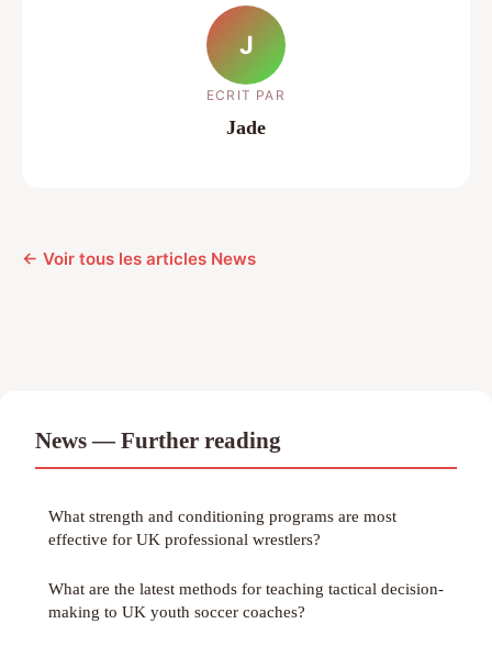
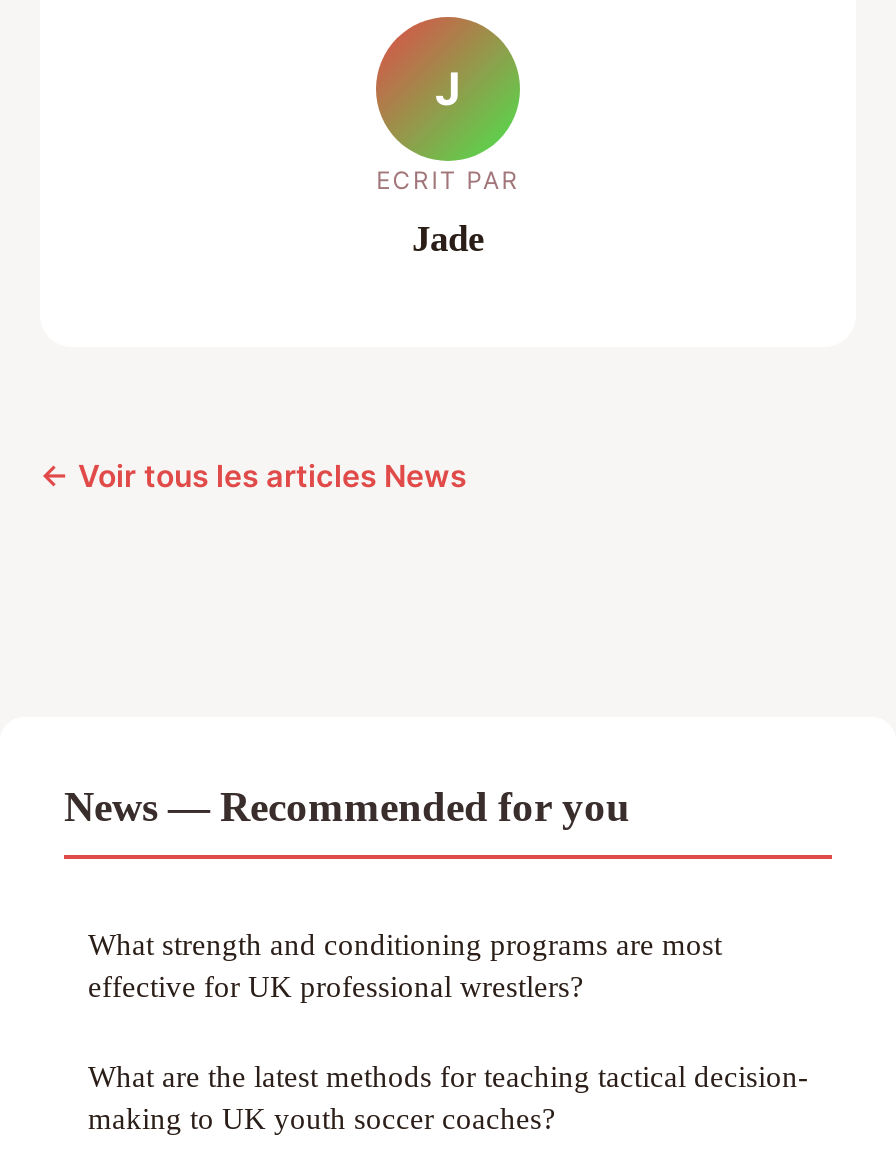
- News — Further reading
+ News — Recommended for you
